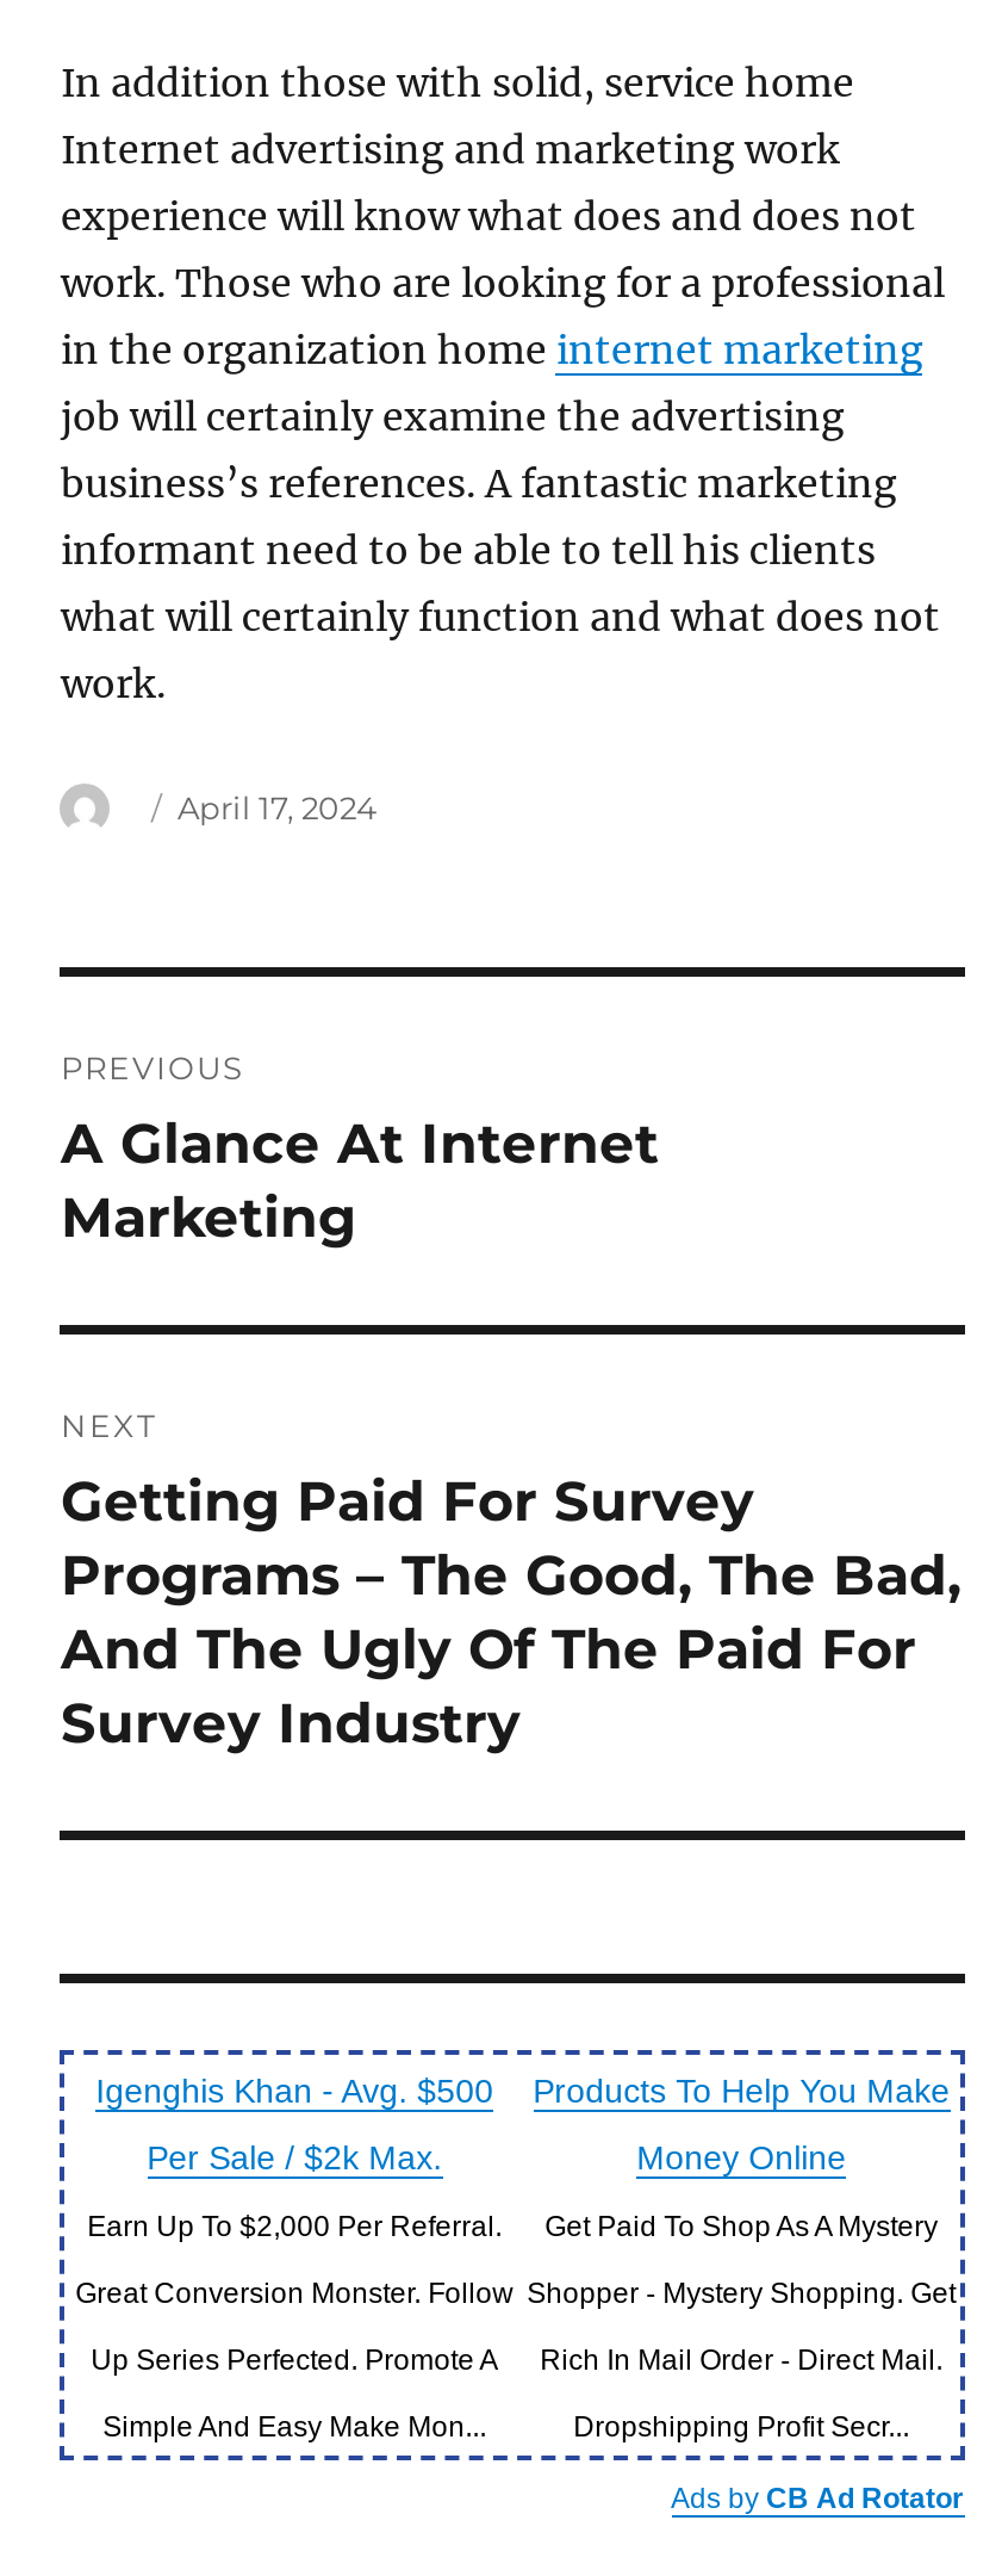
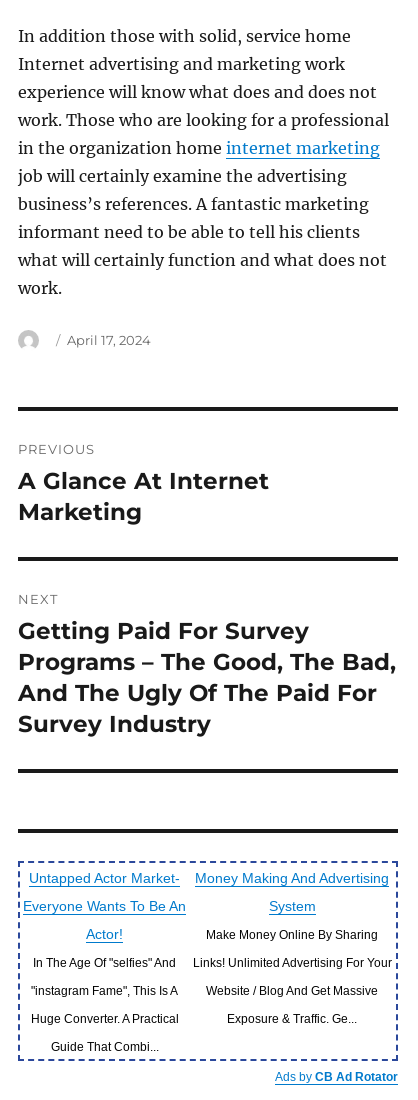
- Igenghis Khan - Avg. $500
- Per Sale / $2k Max.
- Earn Up To $2,000 Per Referral.
- Great Conversion Monster. Follow
- Up Series Perfected. Promote A
- Simple And Easy Make Mon...
+ Untapped Actor Market-
+ Everyone Wants To Be An
+ Actor!
+ In The Age Of "selfies" And
+ "instagram Fame", This Is A
+ Huge Converter. A Practical
+ Guide That Combi...

- Products To Help You Make
- Money Online
- Get Paid To Shop As A Mystery
- Shopper - Mystery Shopping. Get
- Rich In Mail Order - Direct Mail.
- Dropshipping Profit Secr...
+ Money Making And Advertising
+ System
+ Make Money Online By Sharing
+ Links! Unlimited Advertising For Your
+ Website / Blog And Get Massive
+ Exposure & Traffic. Ge...
